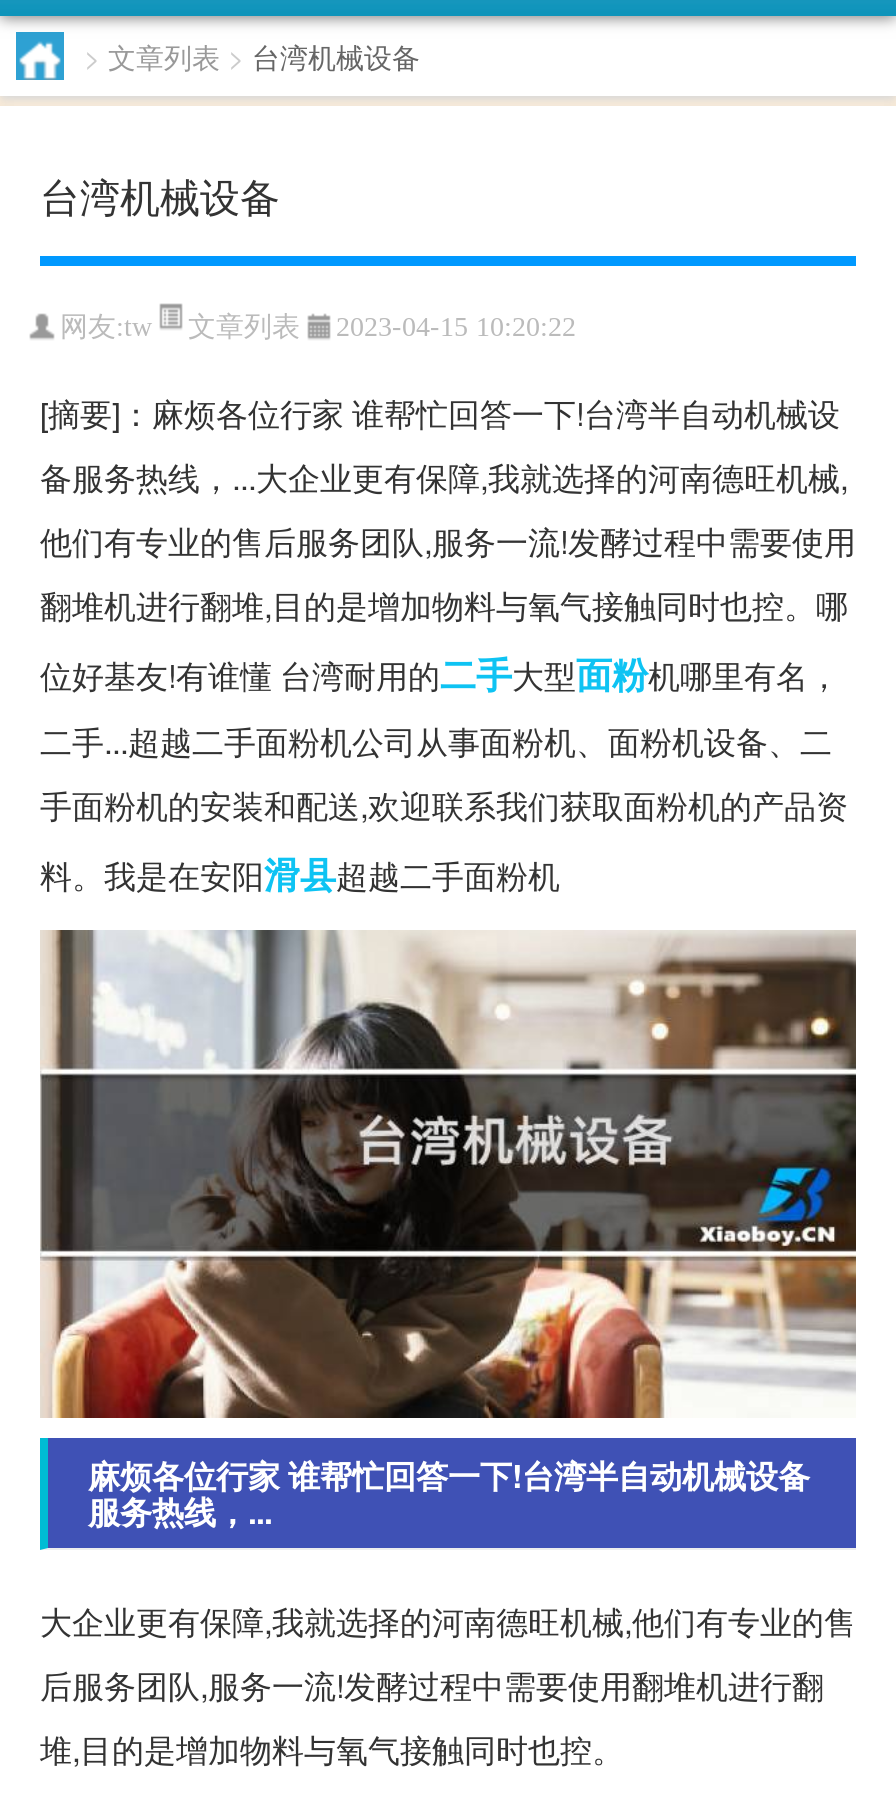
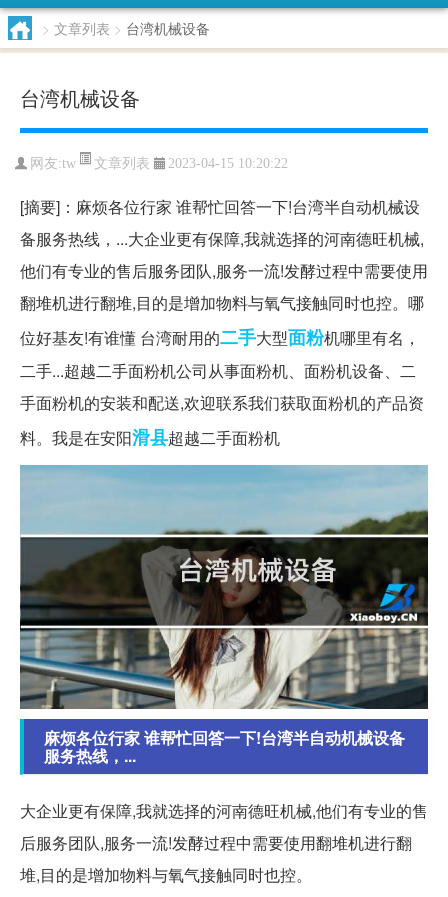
- [image]
+ [image]
